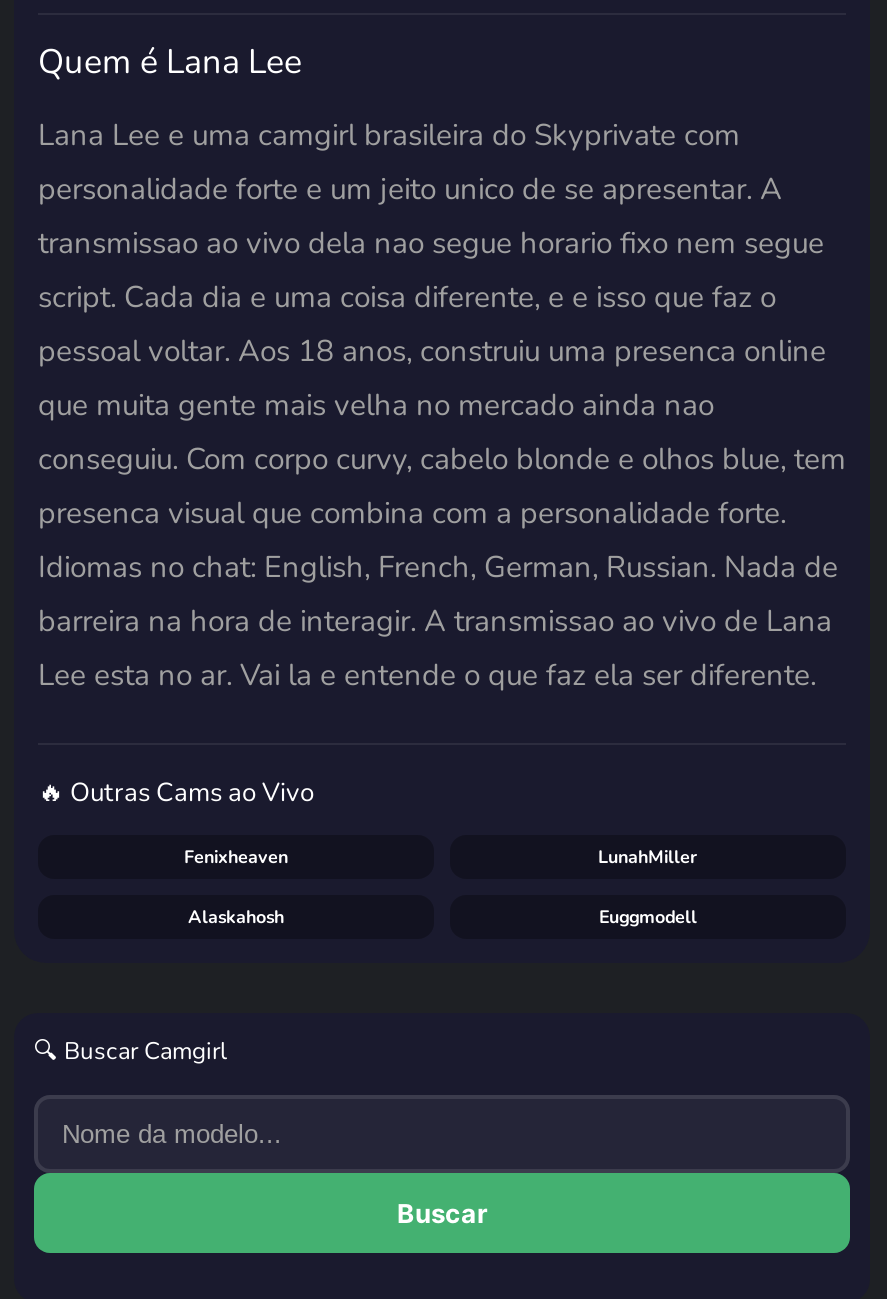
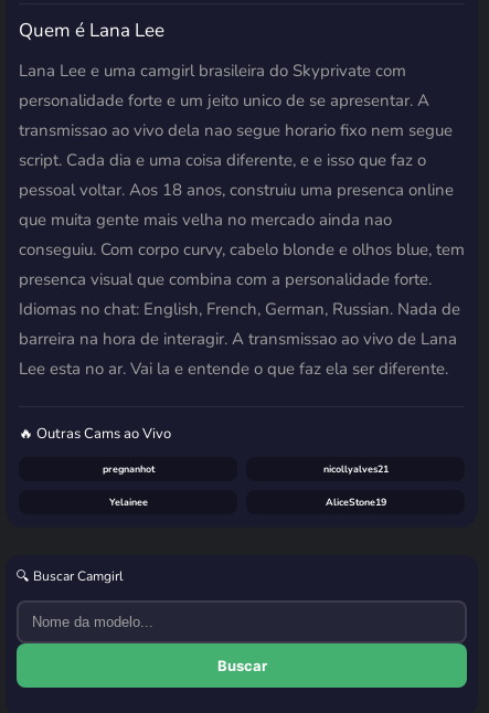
- Fenixheaven
- LunahMiller
+ pregnanhot
+ nicollyalves21

- Alaskahosh
- Euggmodell
+ Yelainee
+ AliceStone19
